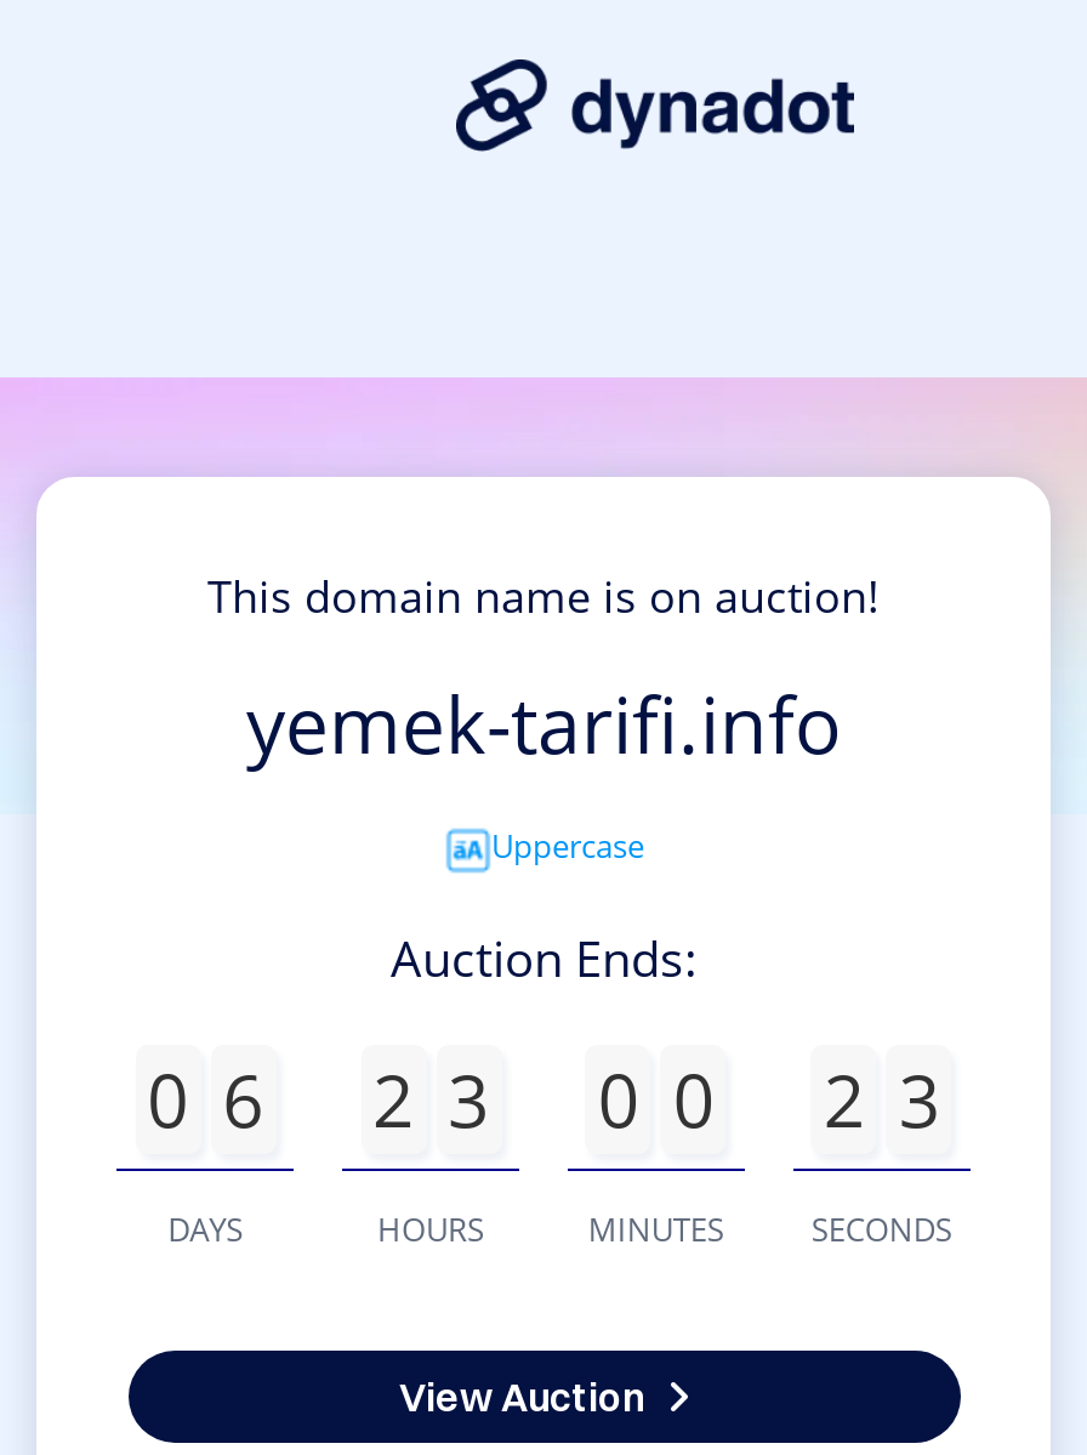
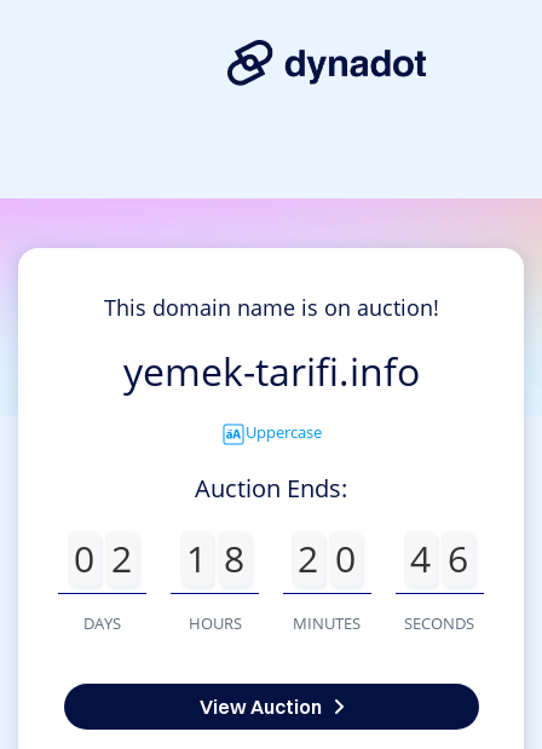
- 0 6
+ 0 2

- 2 3
+ 1 8

- 0 0
+ 2 0

- 2 3
+ 4 6
